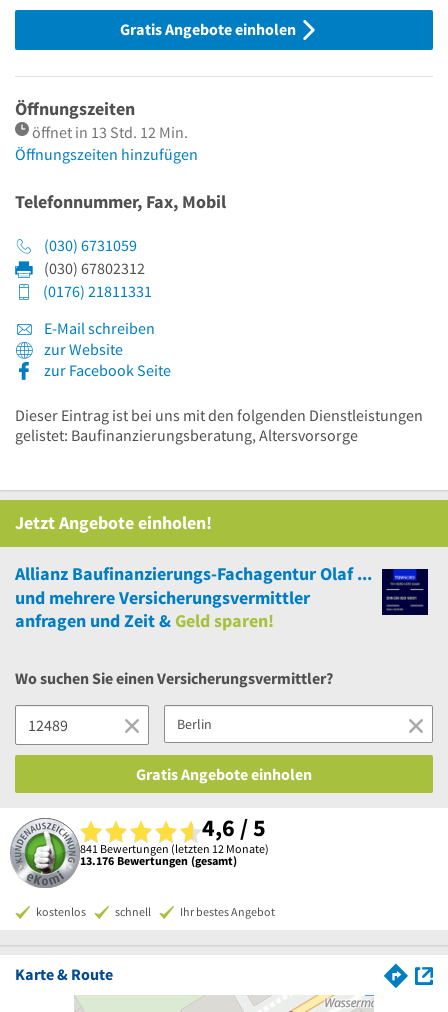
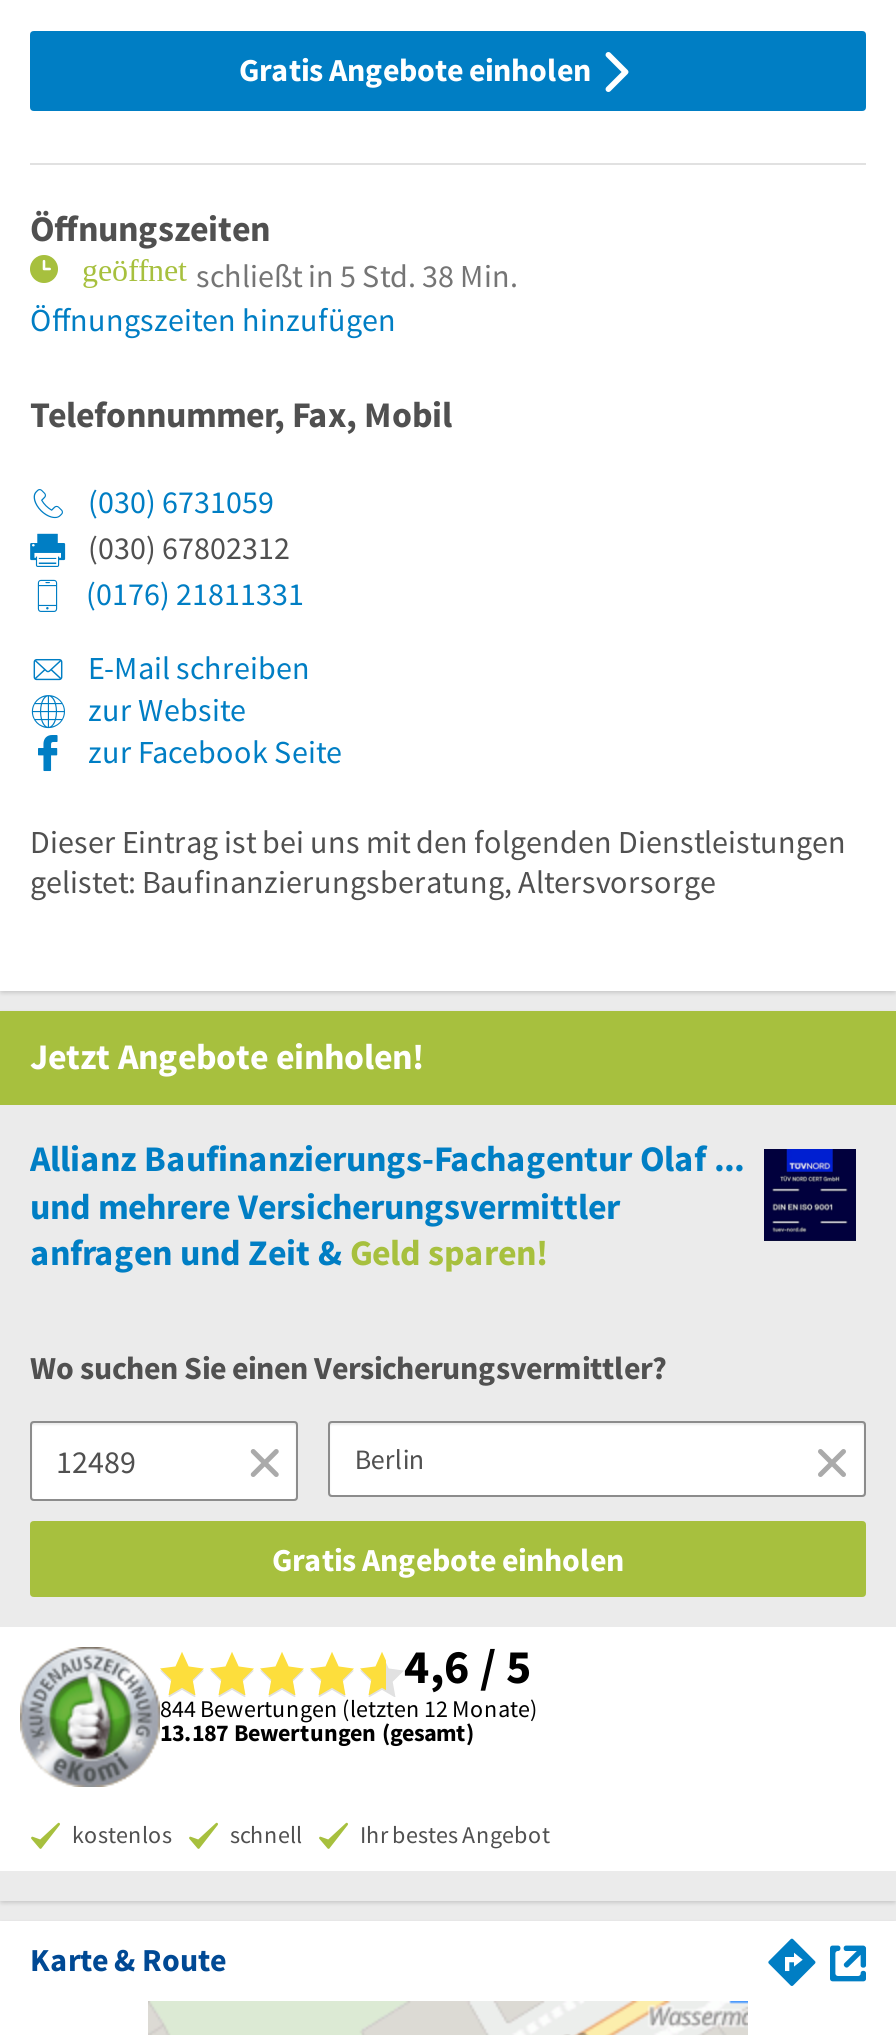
- öffnet in 13 Std. 12 Min.
+ schließt in 5 Std. 38 Min.

- 841 Bewertungen (letzten 12 Monate)
+ 844 Bewertungen (letzten 12 Monate)

- 13.176 Bewertungen (gesamt)
+ 13.187 Bewertungen (gesamt)
